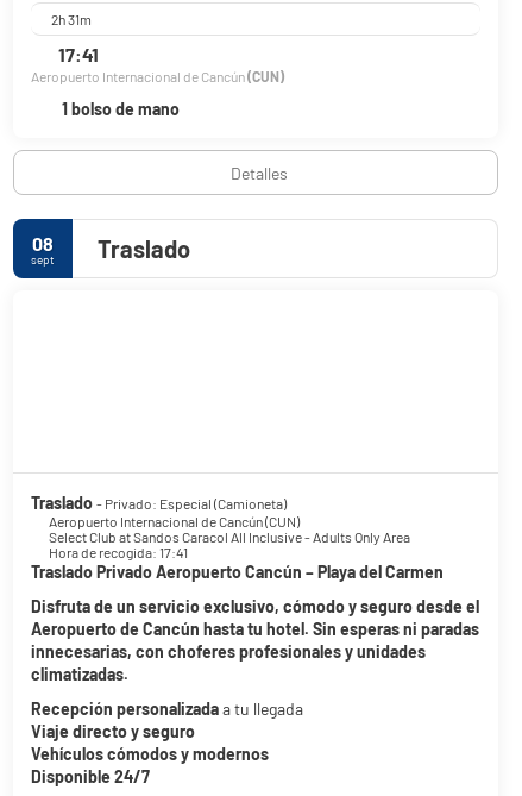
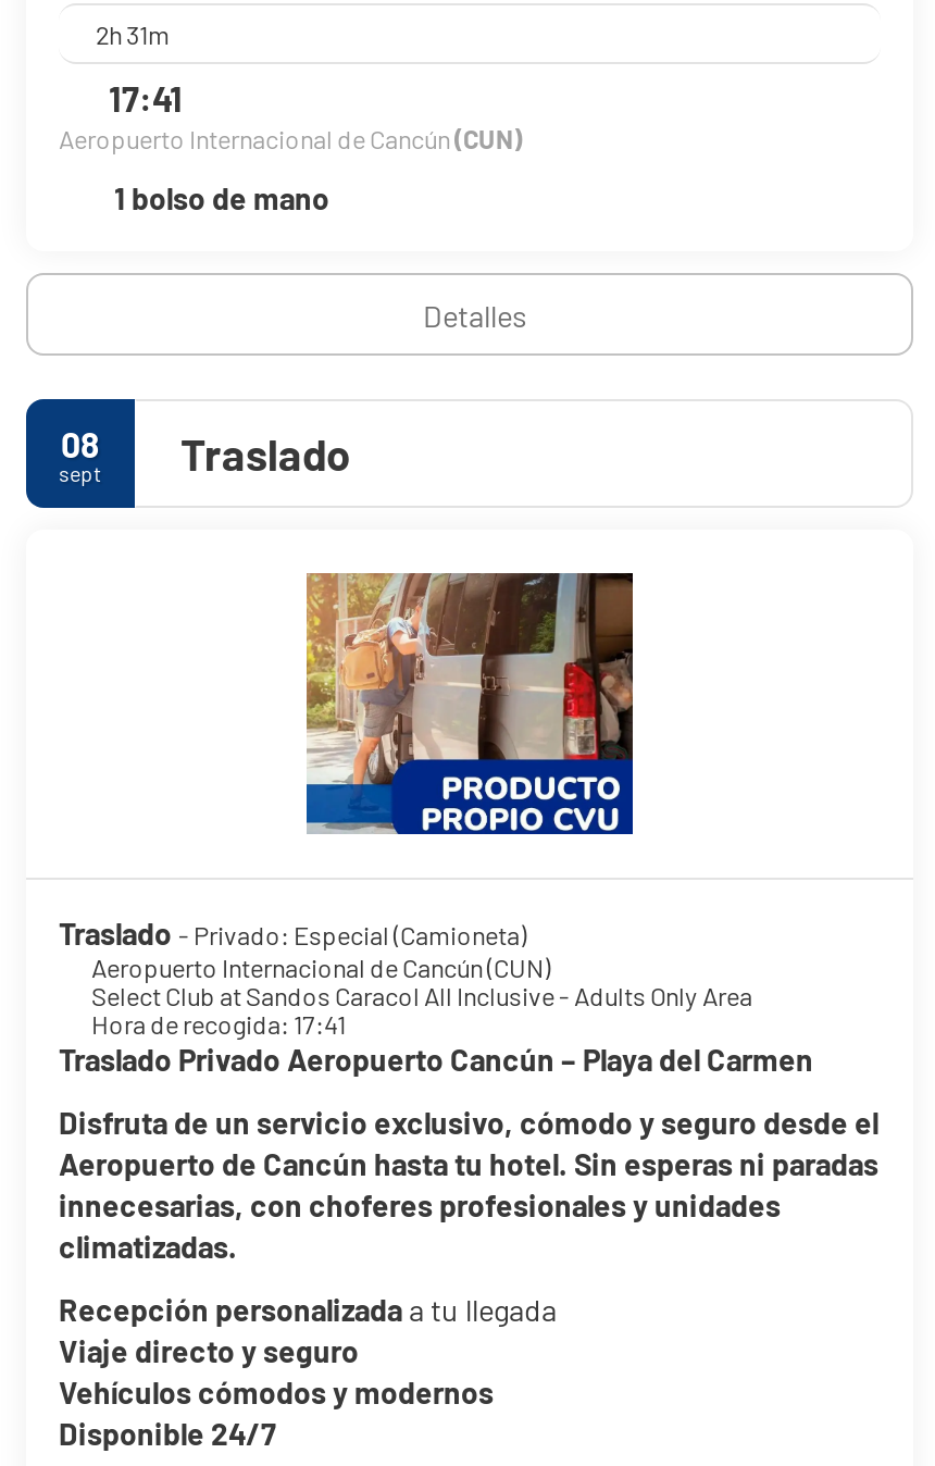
+ [image]
